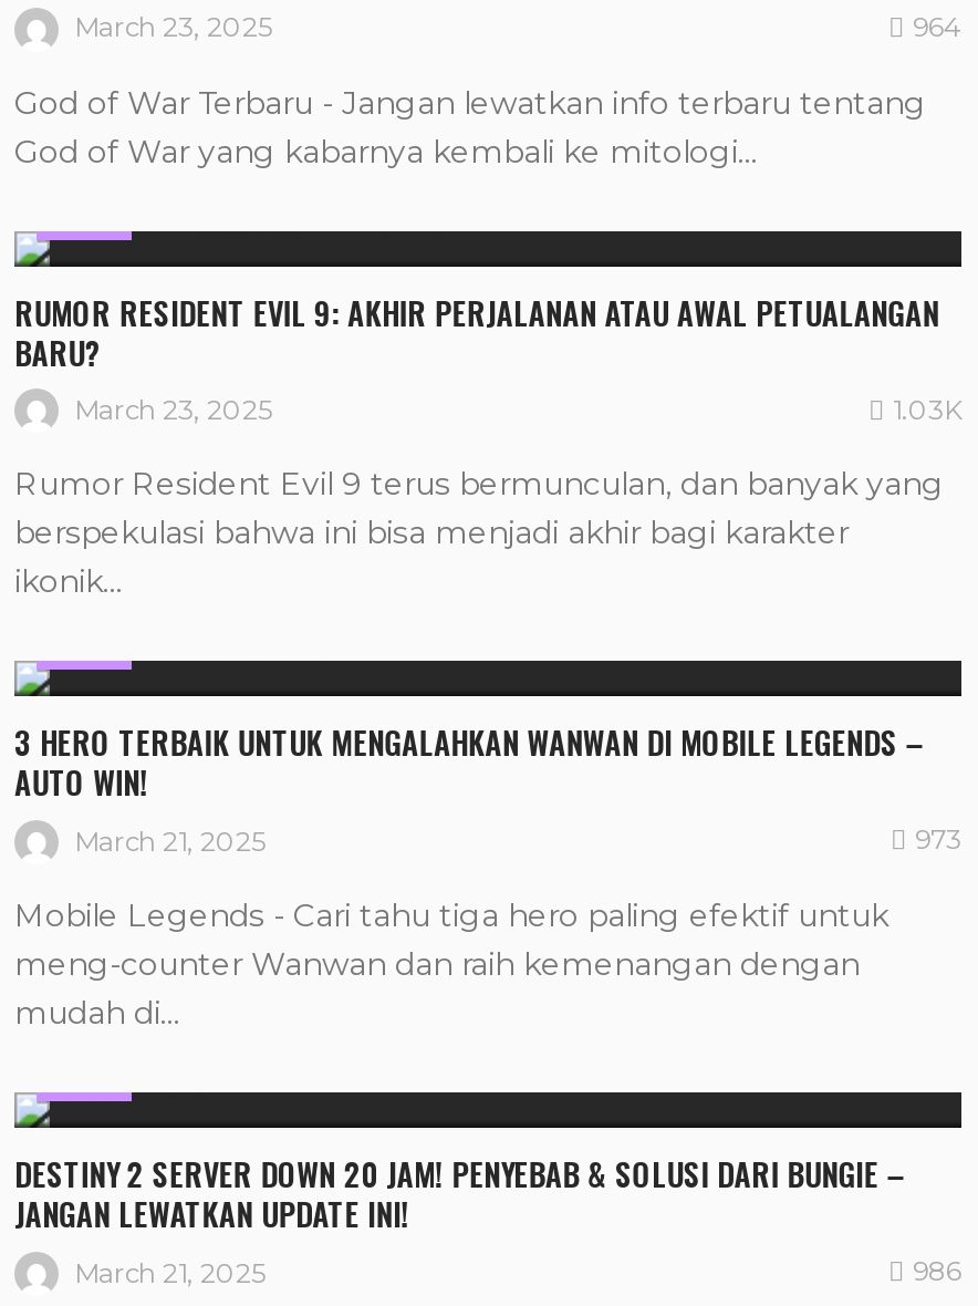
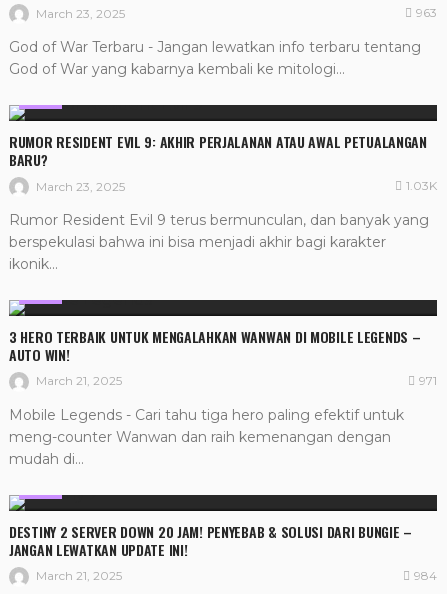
- 964
+ 963

- 973
+ 971

- 986
+ 984
